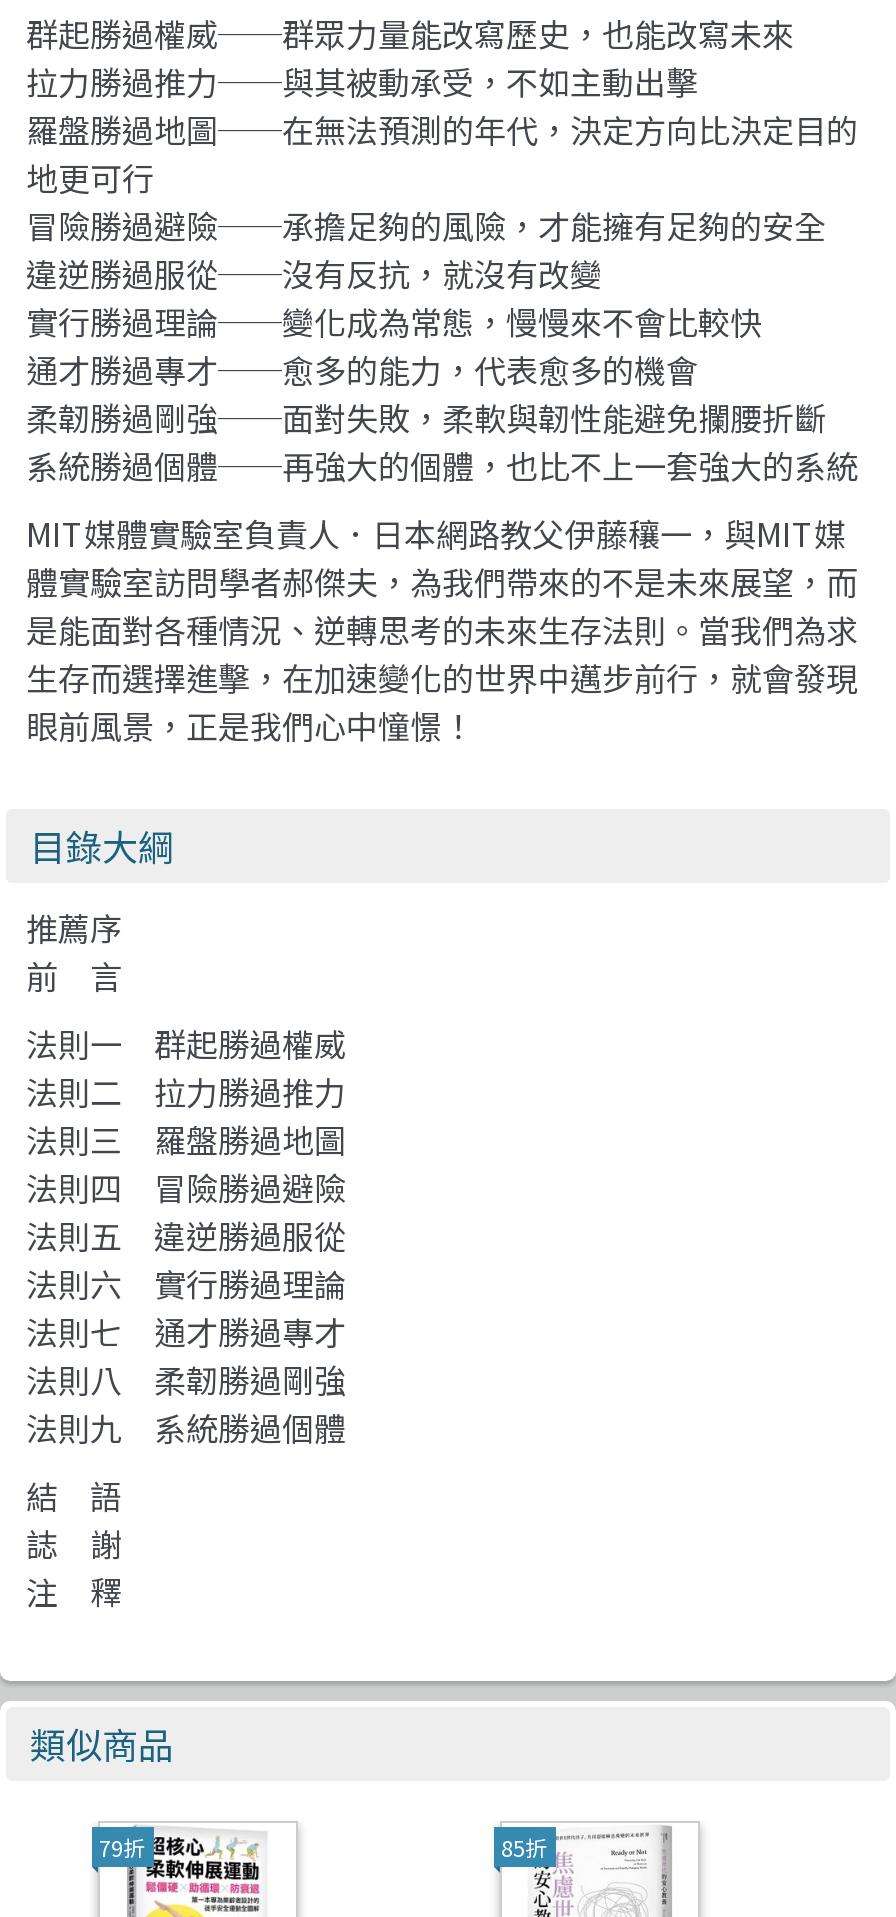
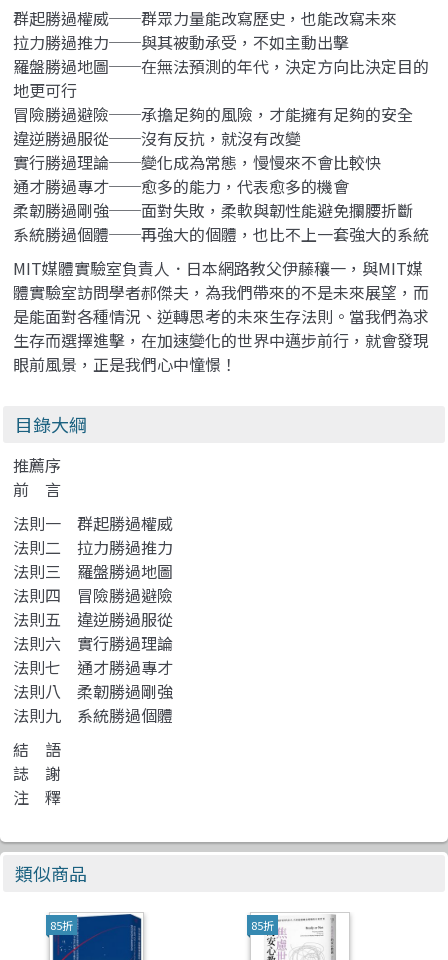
- 79折
+ 85折
